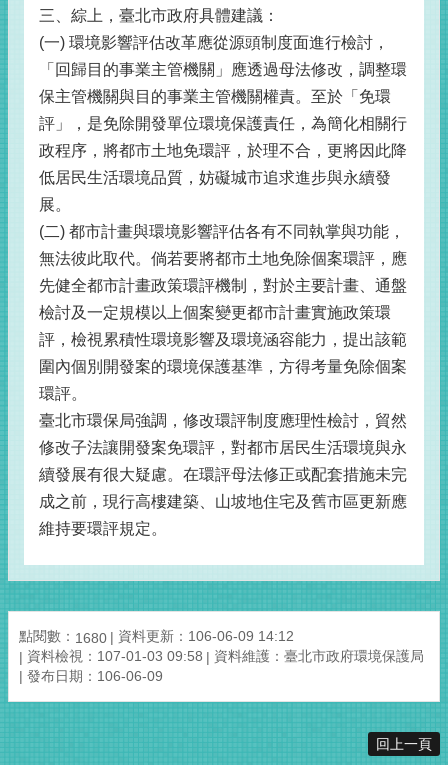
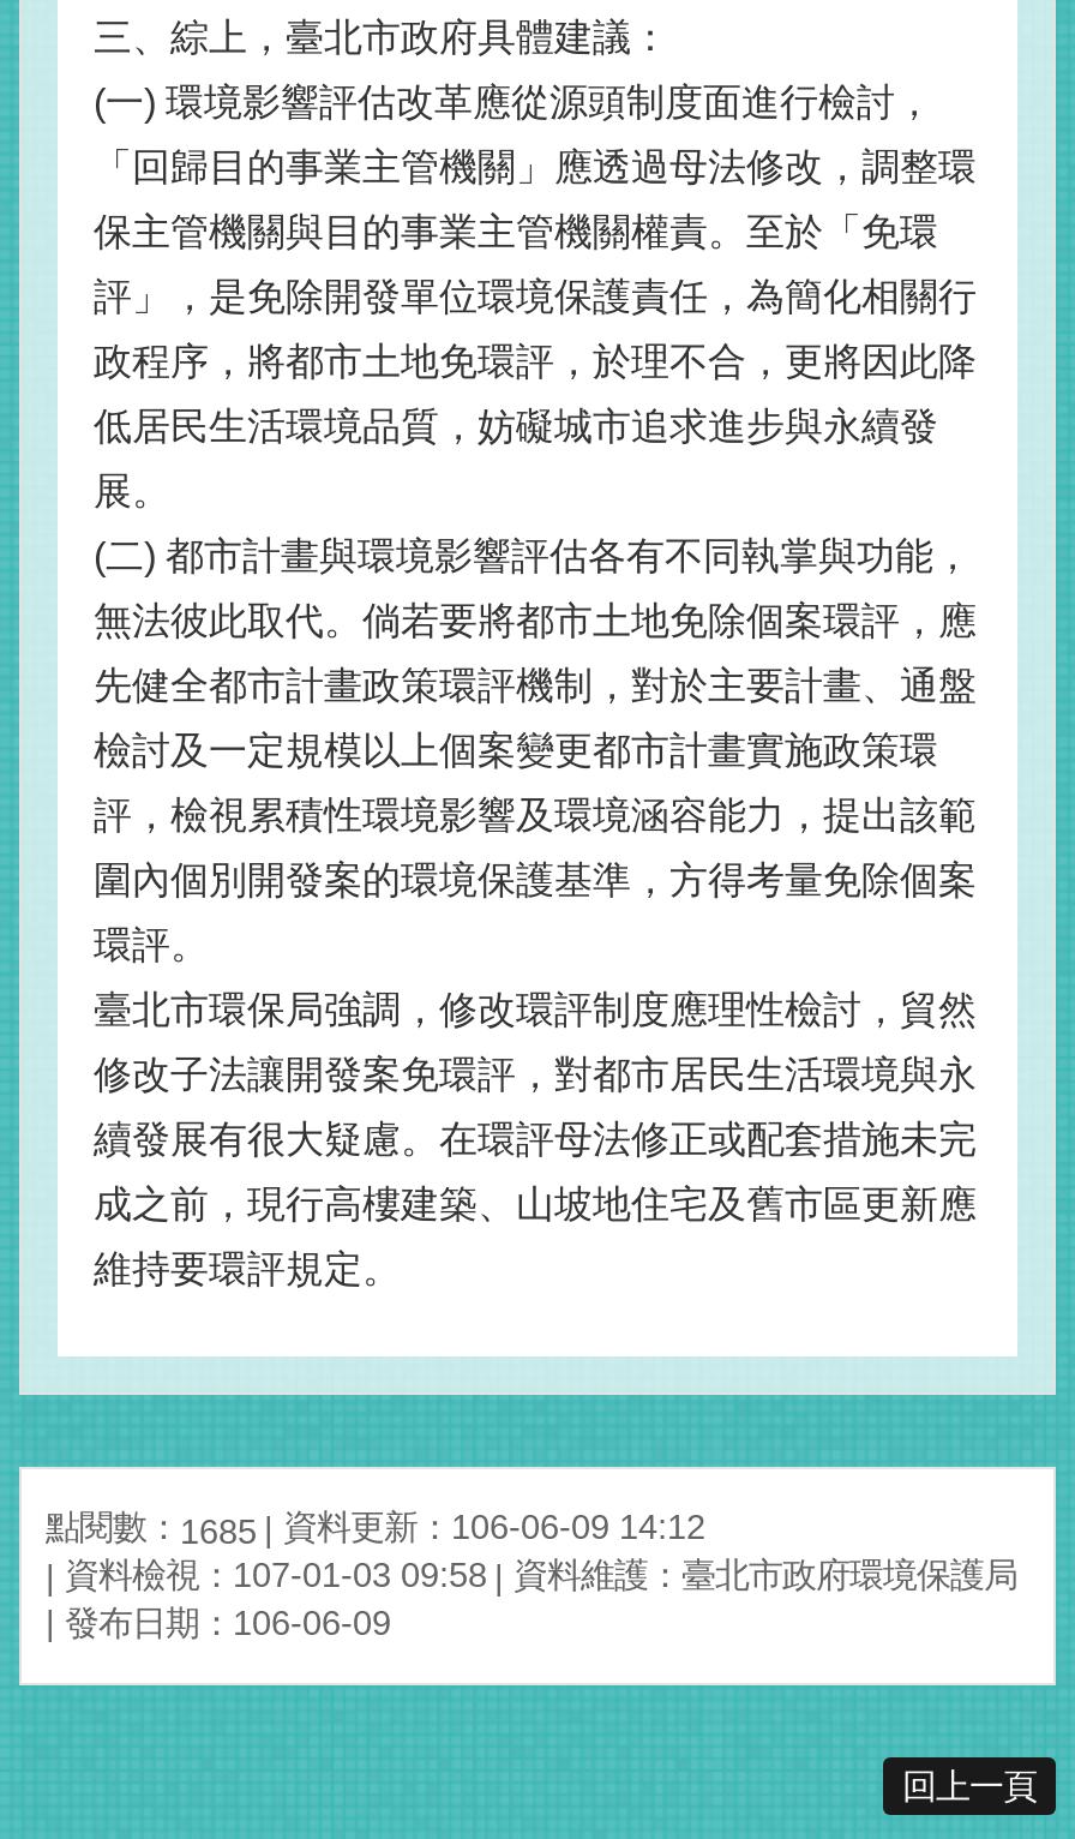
- 點閱數：1680 資料更新：106-06-09 14:12
+ 點閱數：1685 資料更新：106-06-09 14:12
